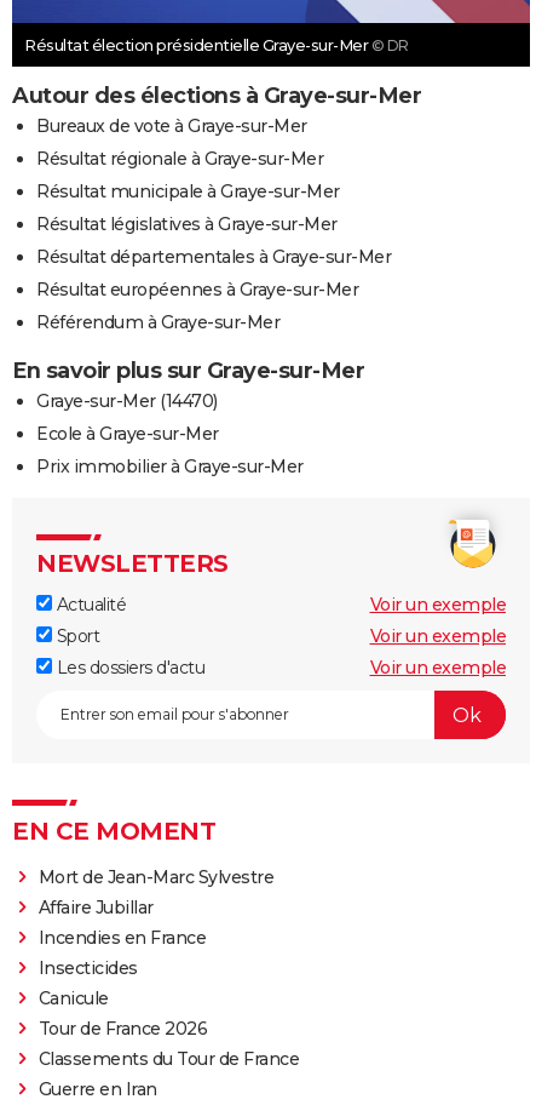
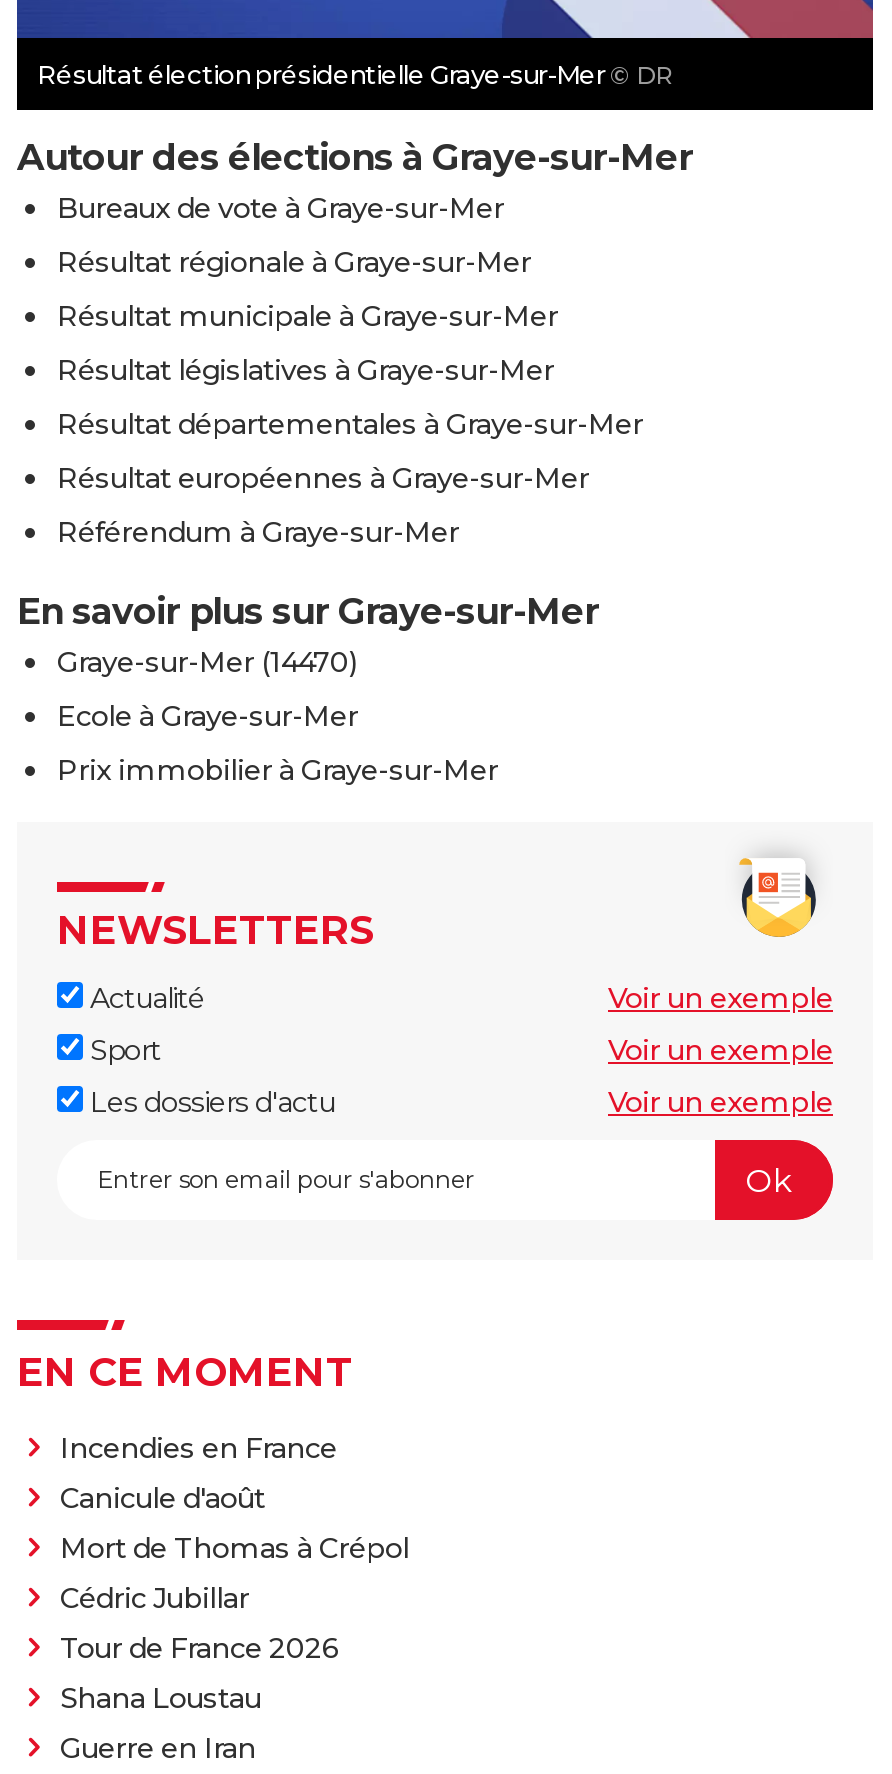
- Mort de Jean-Marc Sylvestre
- Affaire Jubillar

moved up: Incendies en France

- Insecticides
- Canicule
+ Canicule d'août
+ Mort de Thomas à Crépol
+ Cédric Jubillar

- Classements du Tour de France
+ Shana Loustau
